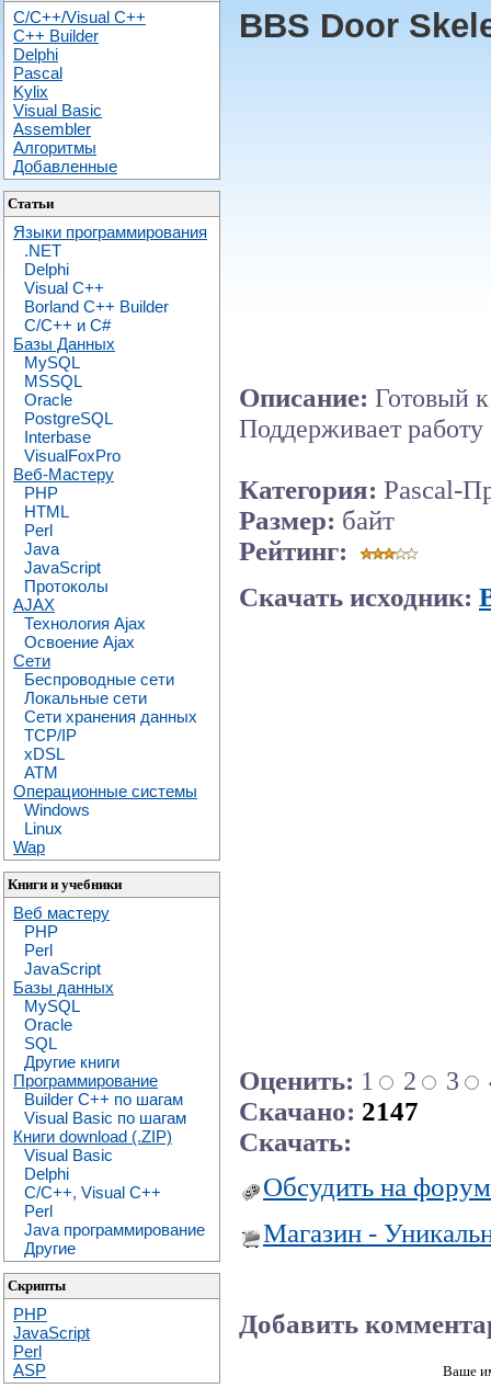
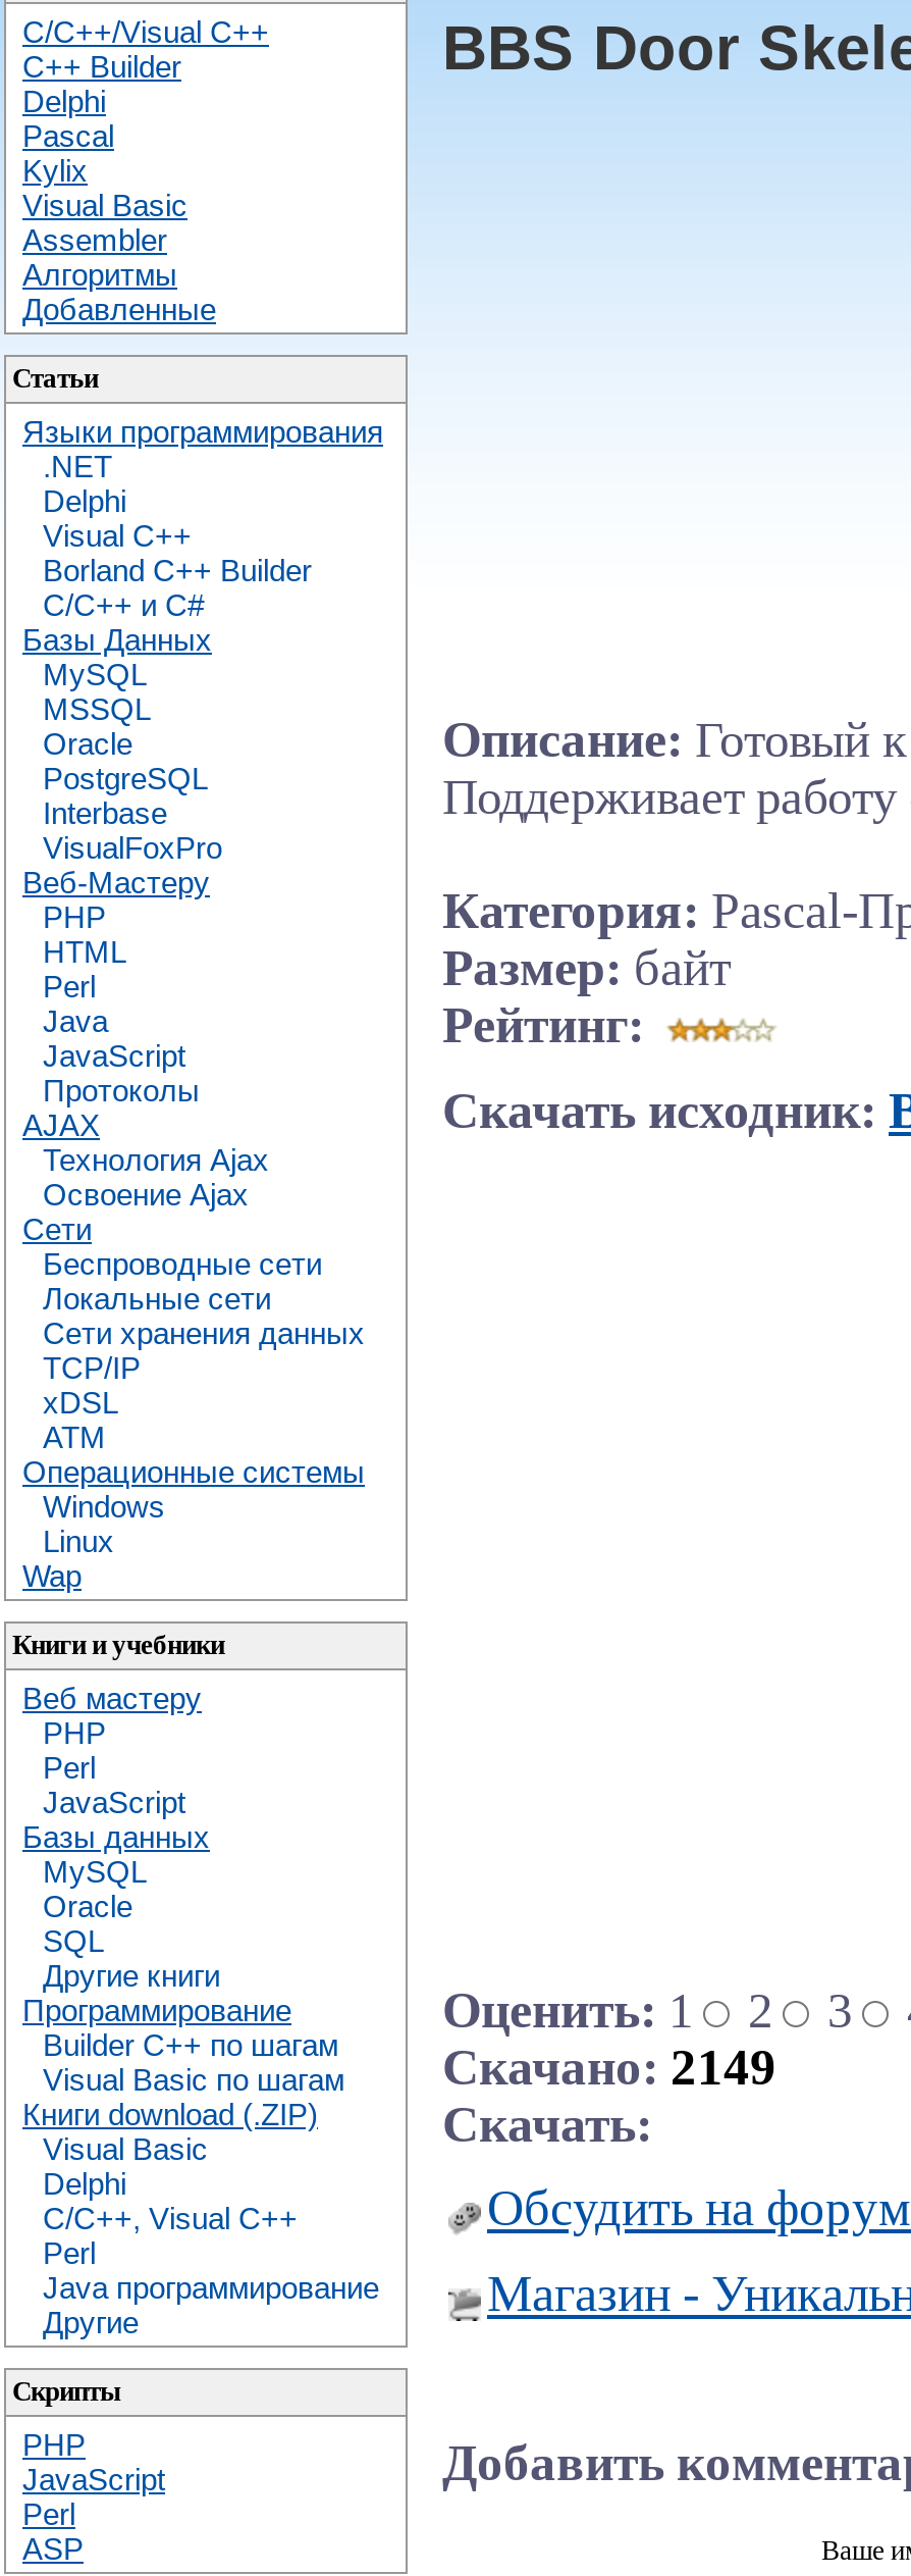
- Скачано: 2147
+ Скачано: 2149
